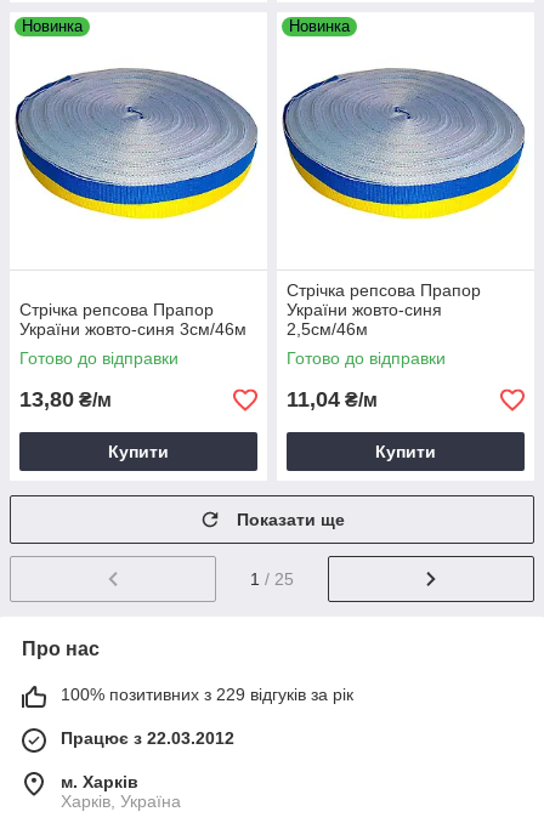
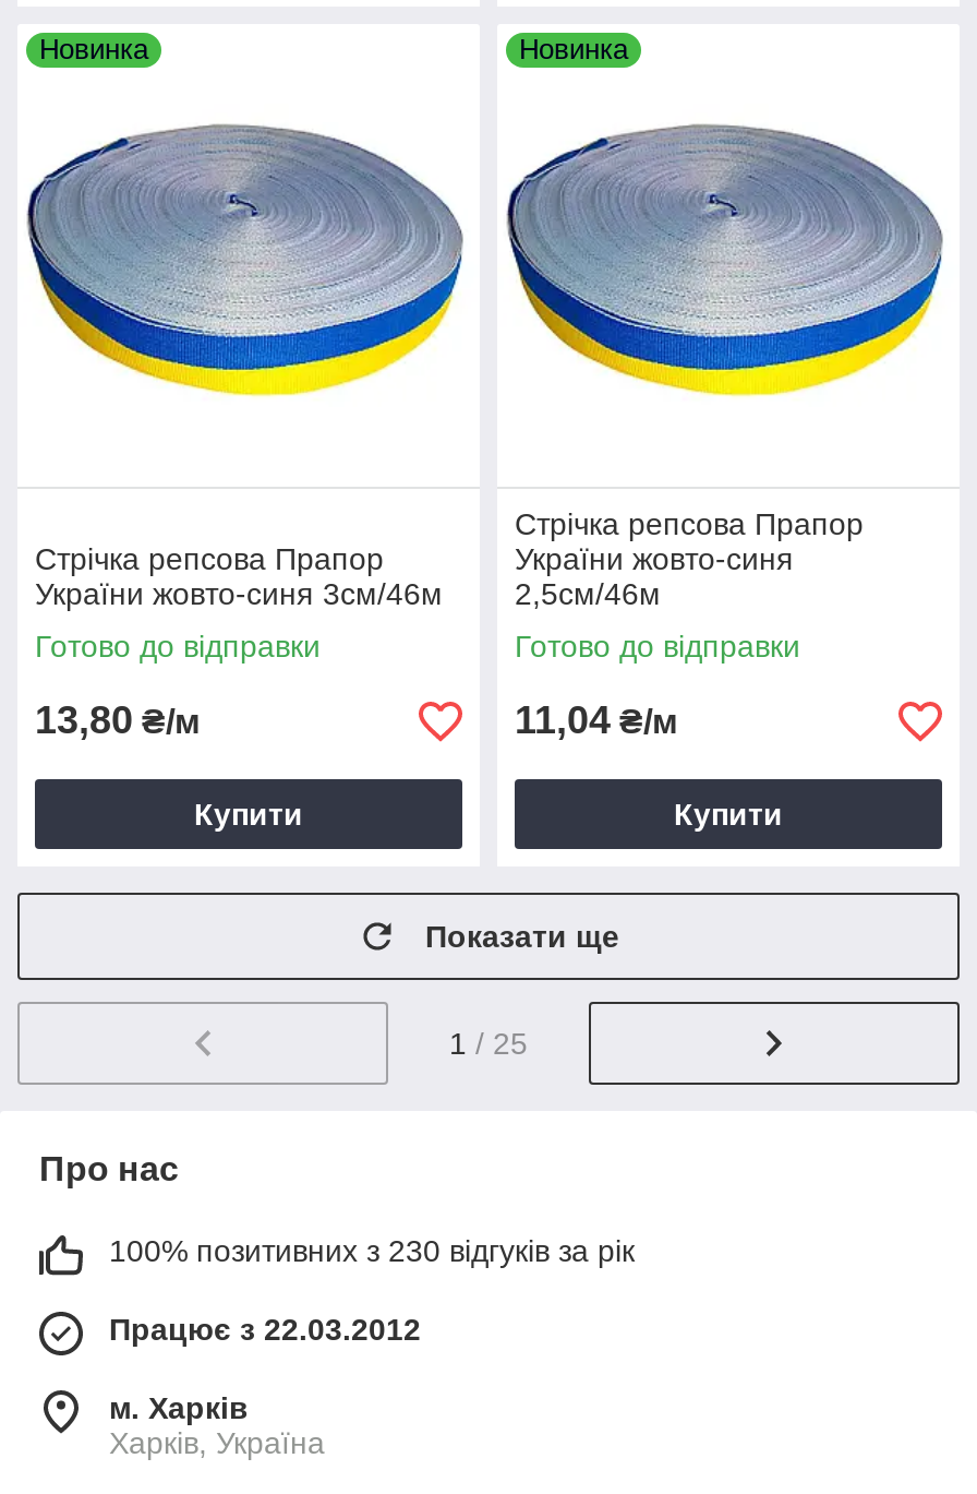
- 100% позитивних з 229 відгуків за рік
+ 100% позитивних з 230 відгуків за рік
